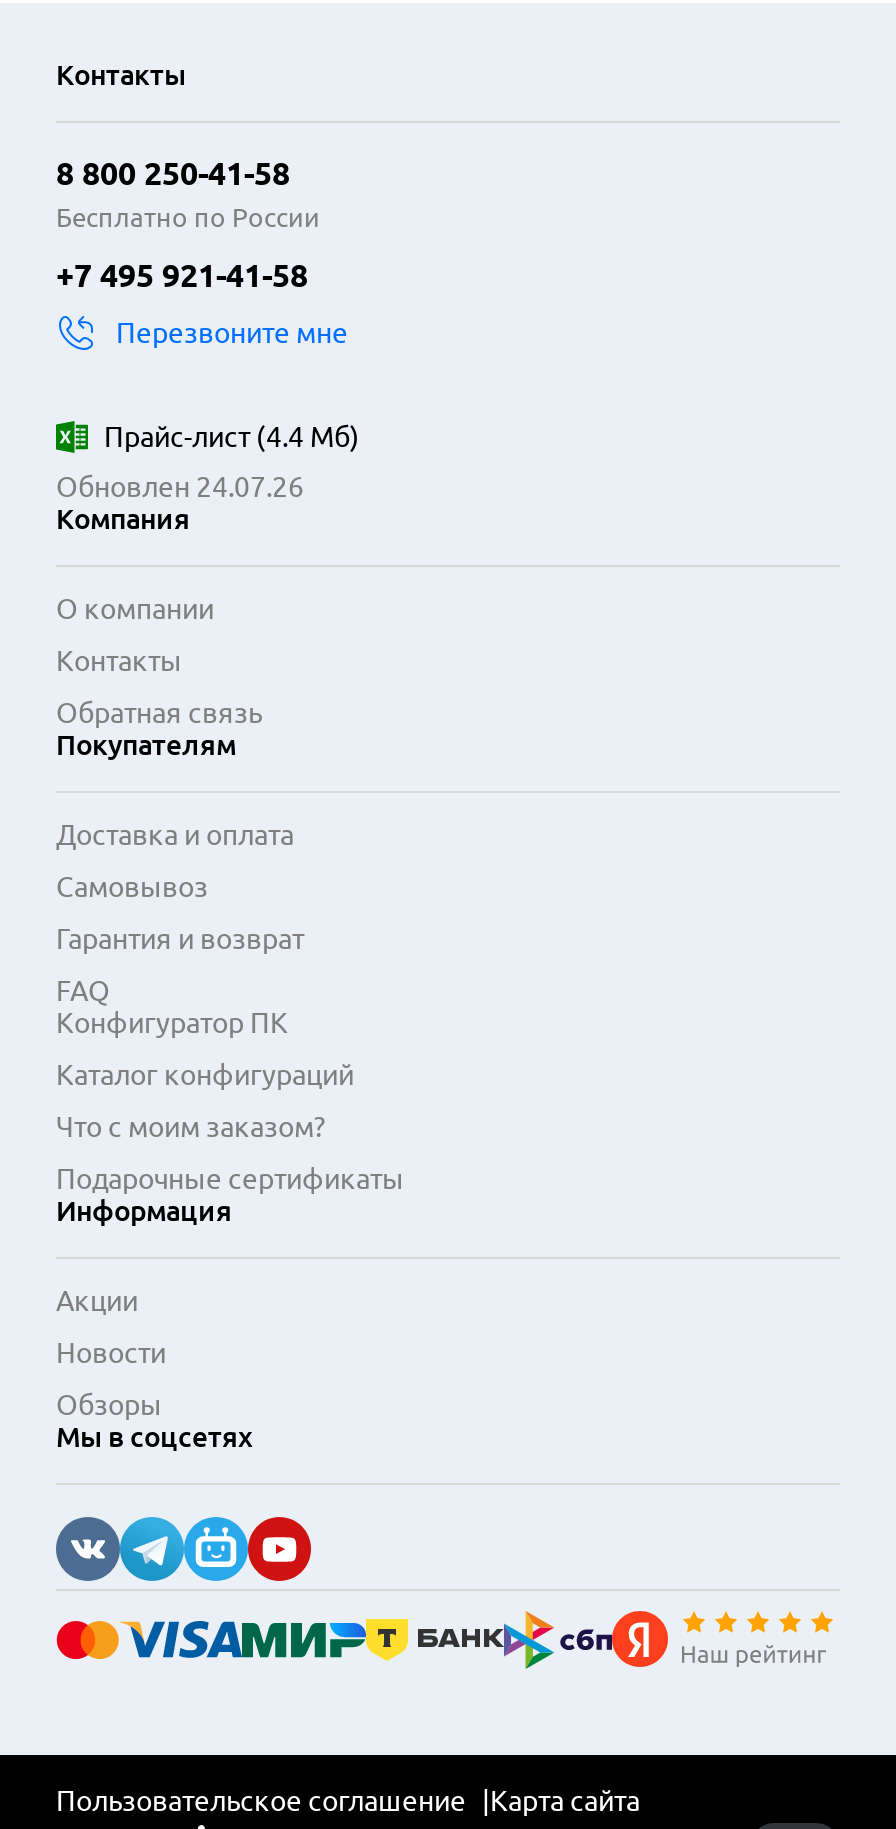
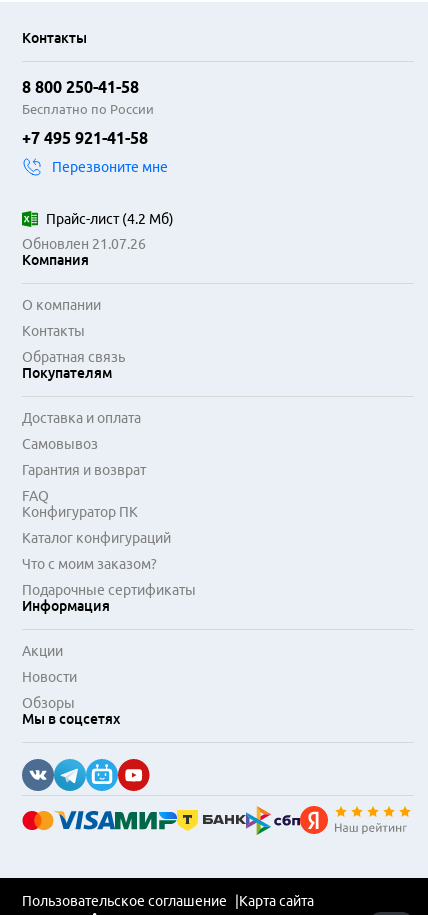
- Прайс-лист (4.4 Мб)
+ Прайс-лист (4.2 Мб)

- Обновлен 24.07.26
+ Обновлен 21.07.26
